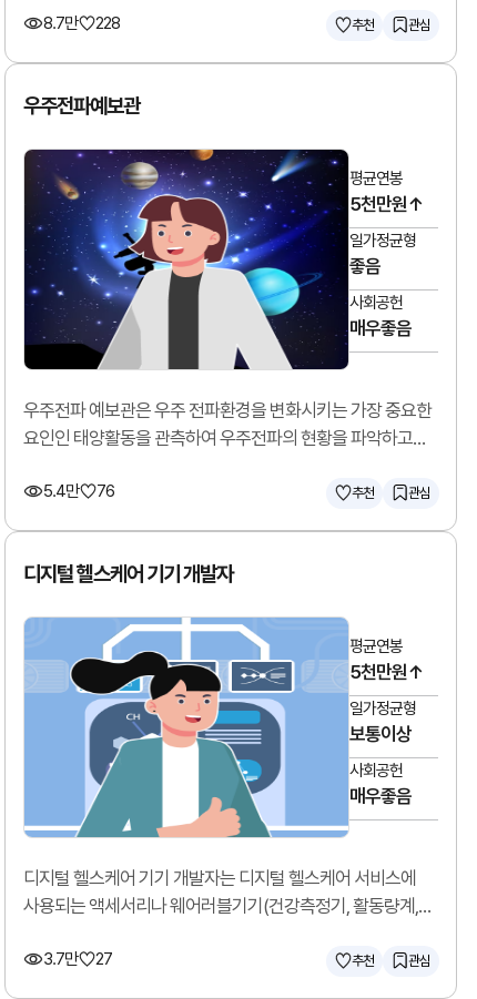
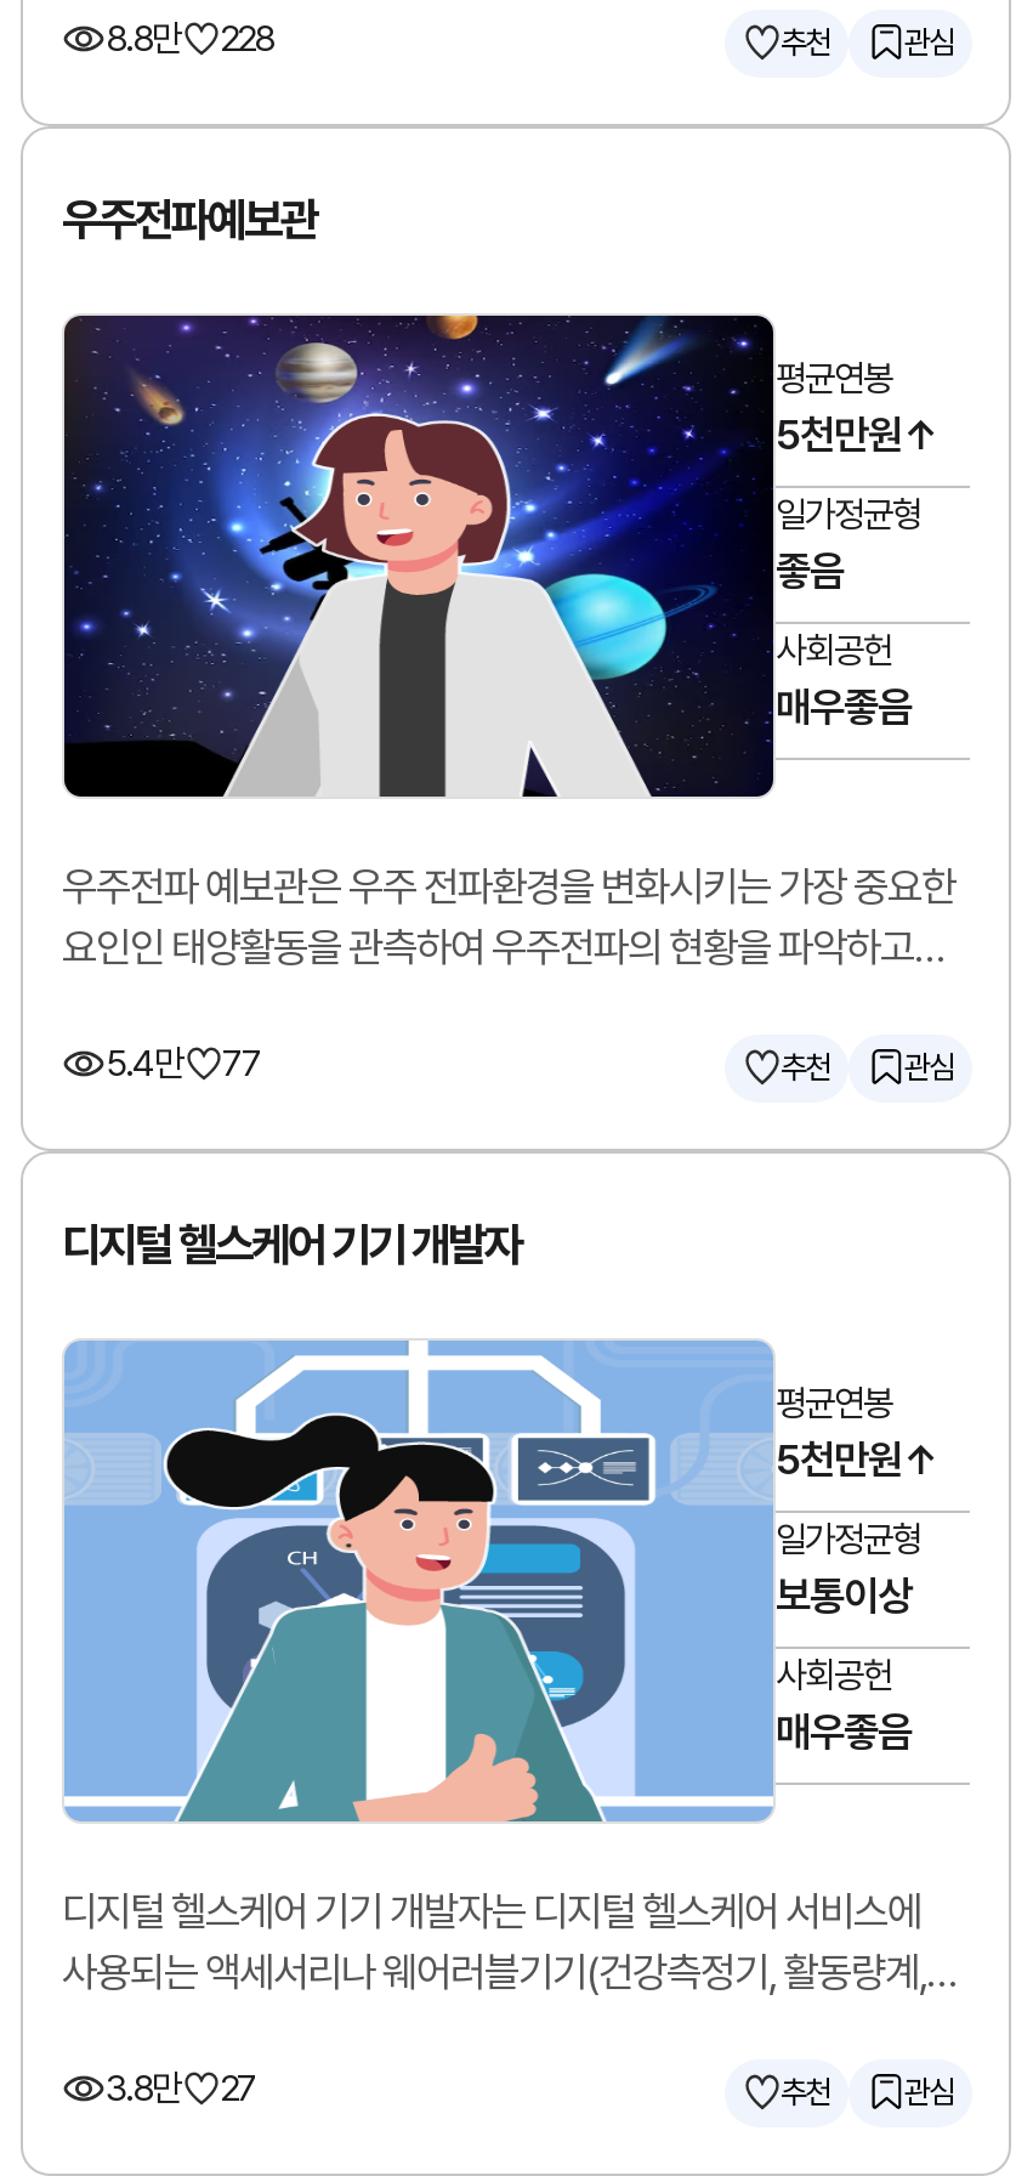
- 8.7만 228
+ 8.8만 228

- 5.4만 76
+ 5.4만 77

- 3.7만 27
+ 3.8만 27
